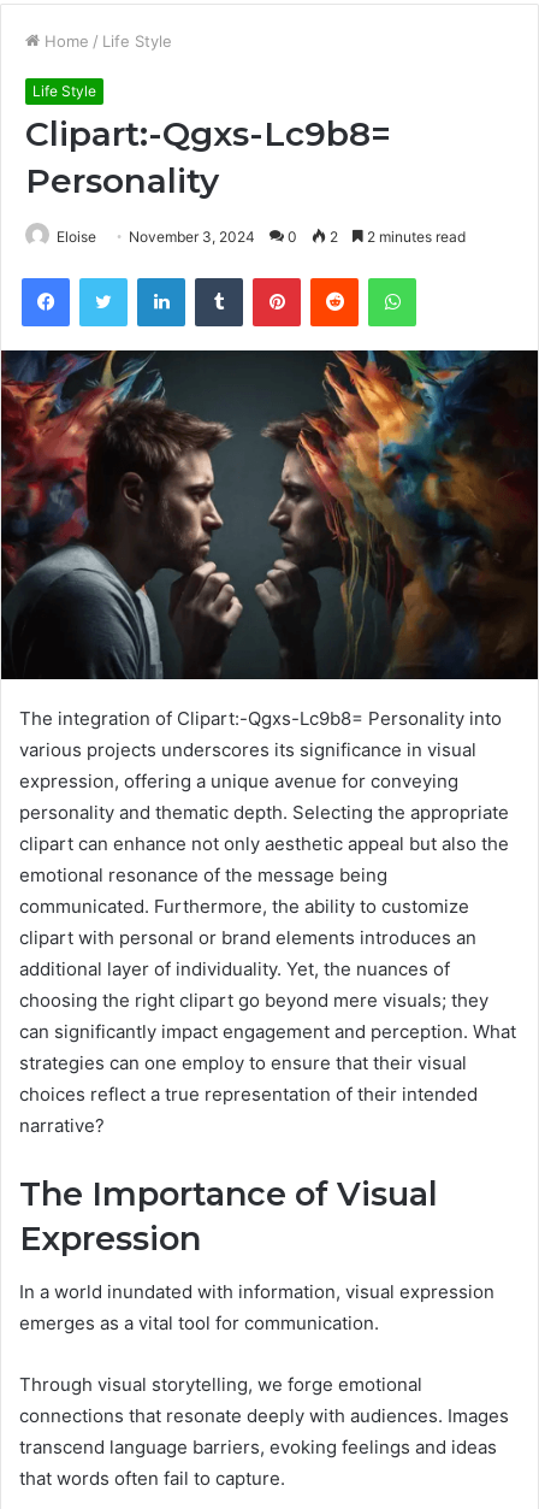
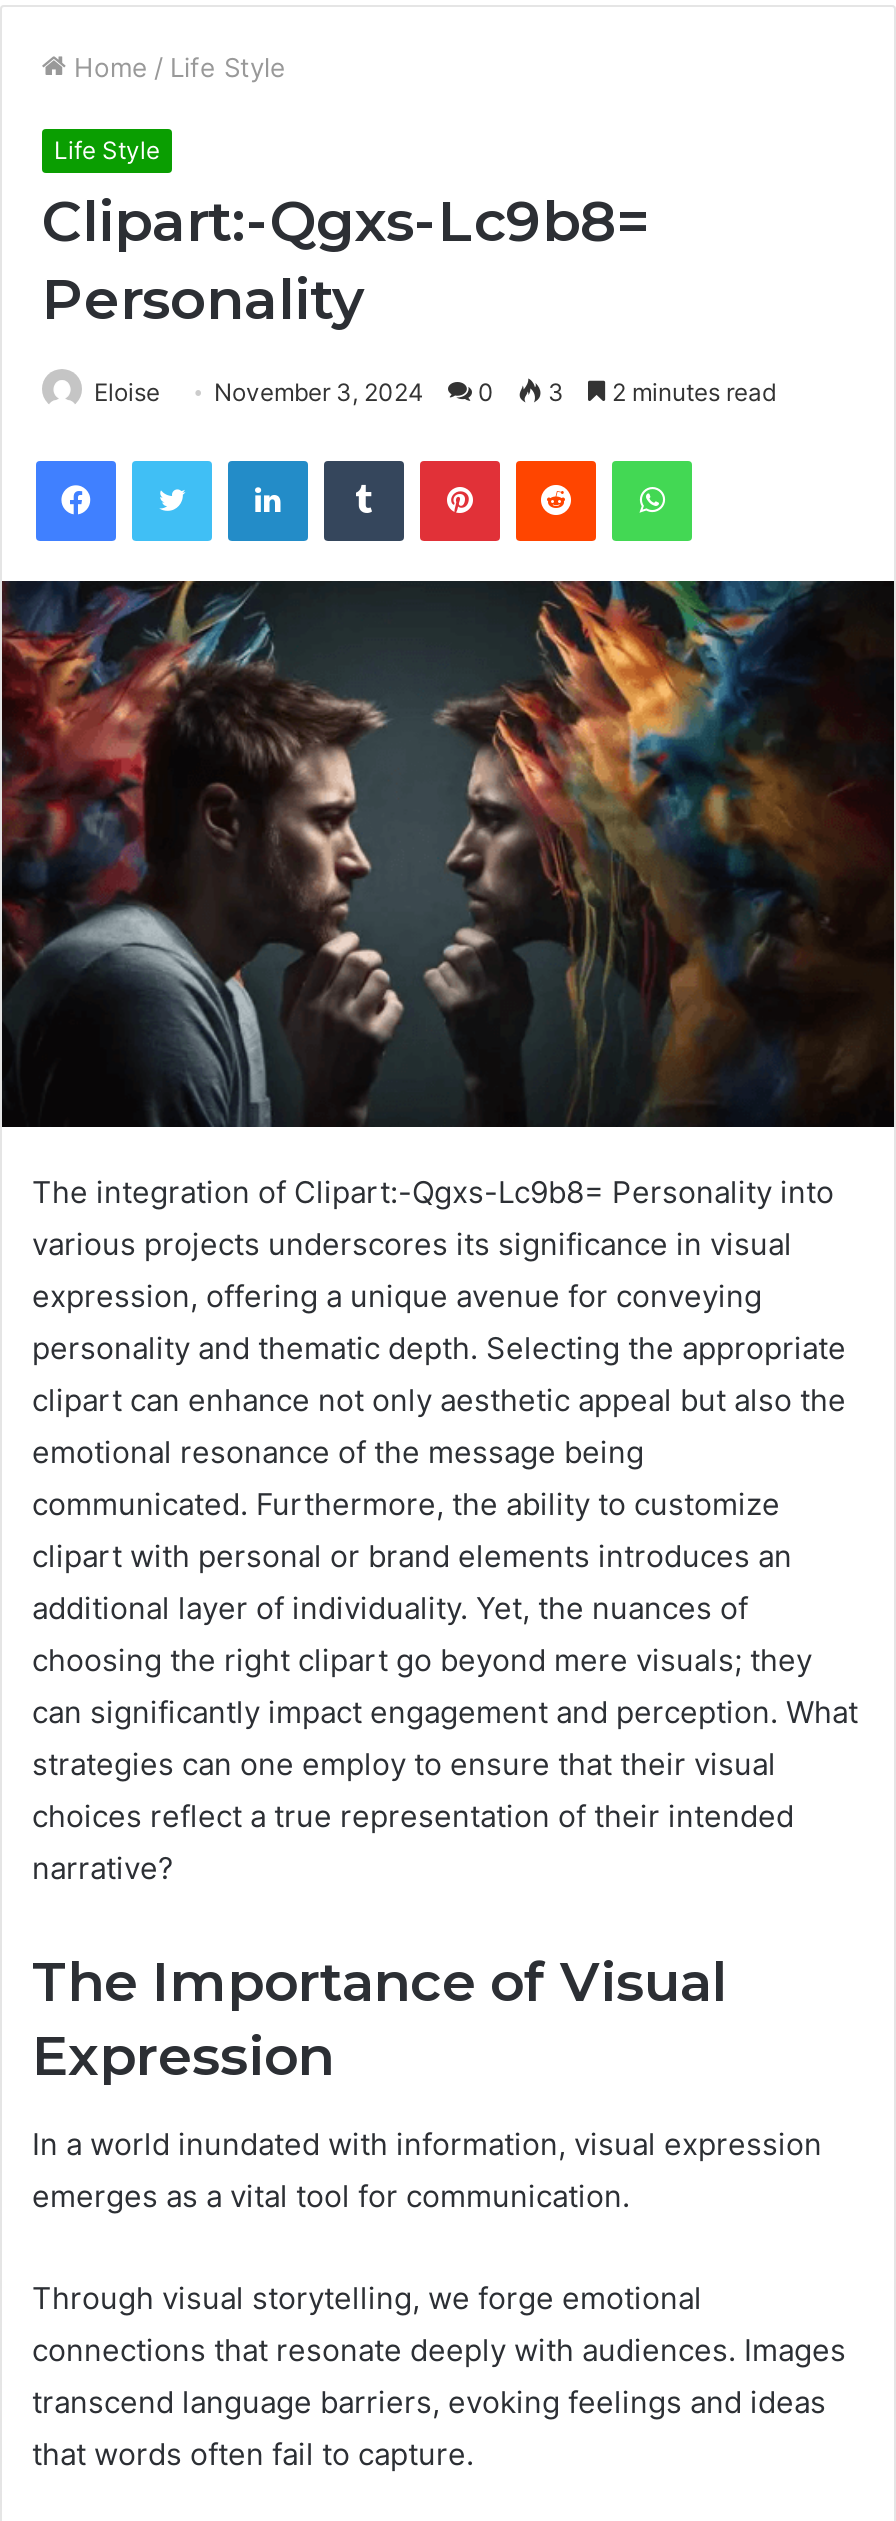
- Eloise November 3, 2024 0 2 2 minutes read
+ Eloise November 3, 2024 0 3 2 minutes read
